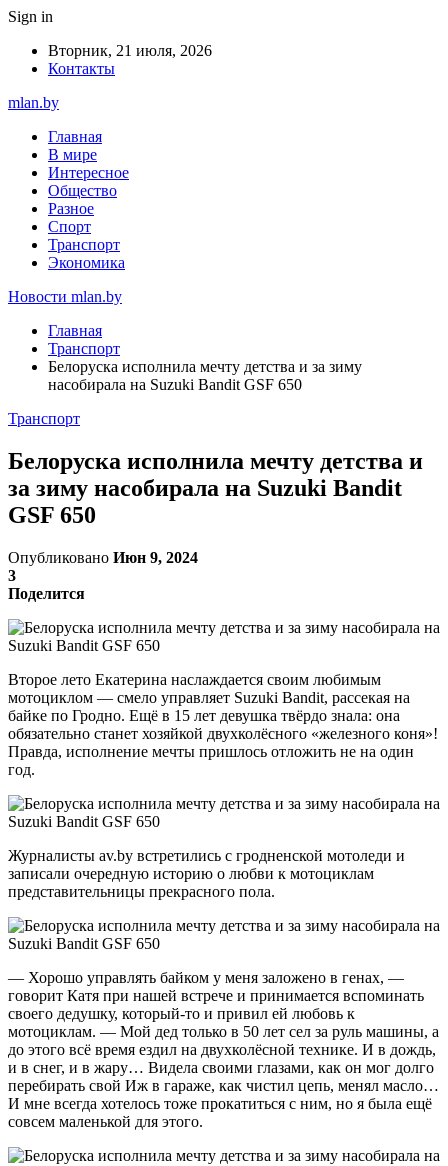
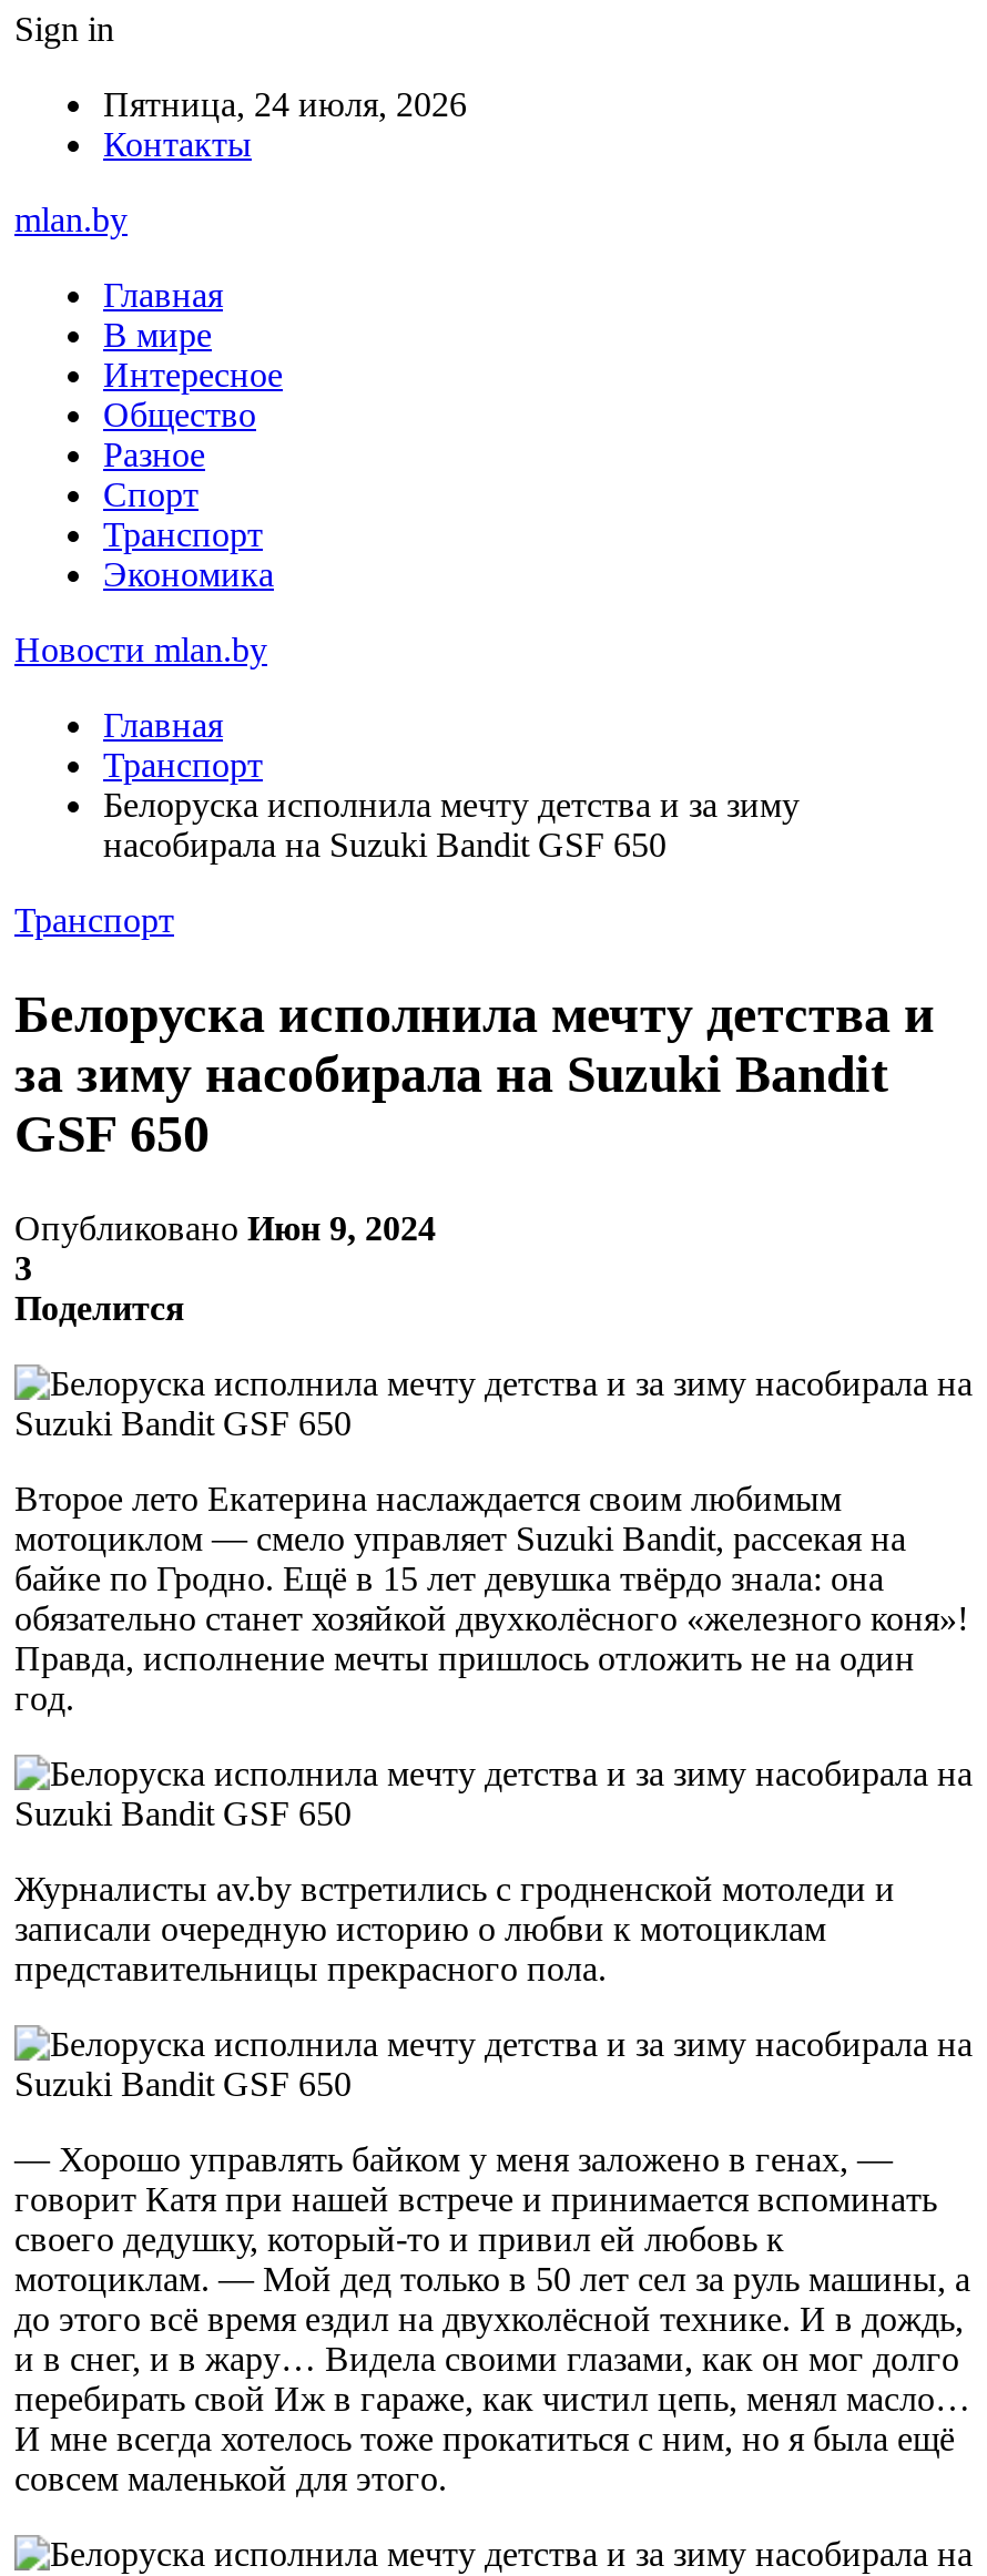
- Вторник, 21 июля, 2026
+ Пятница, 24 июля, 2026
